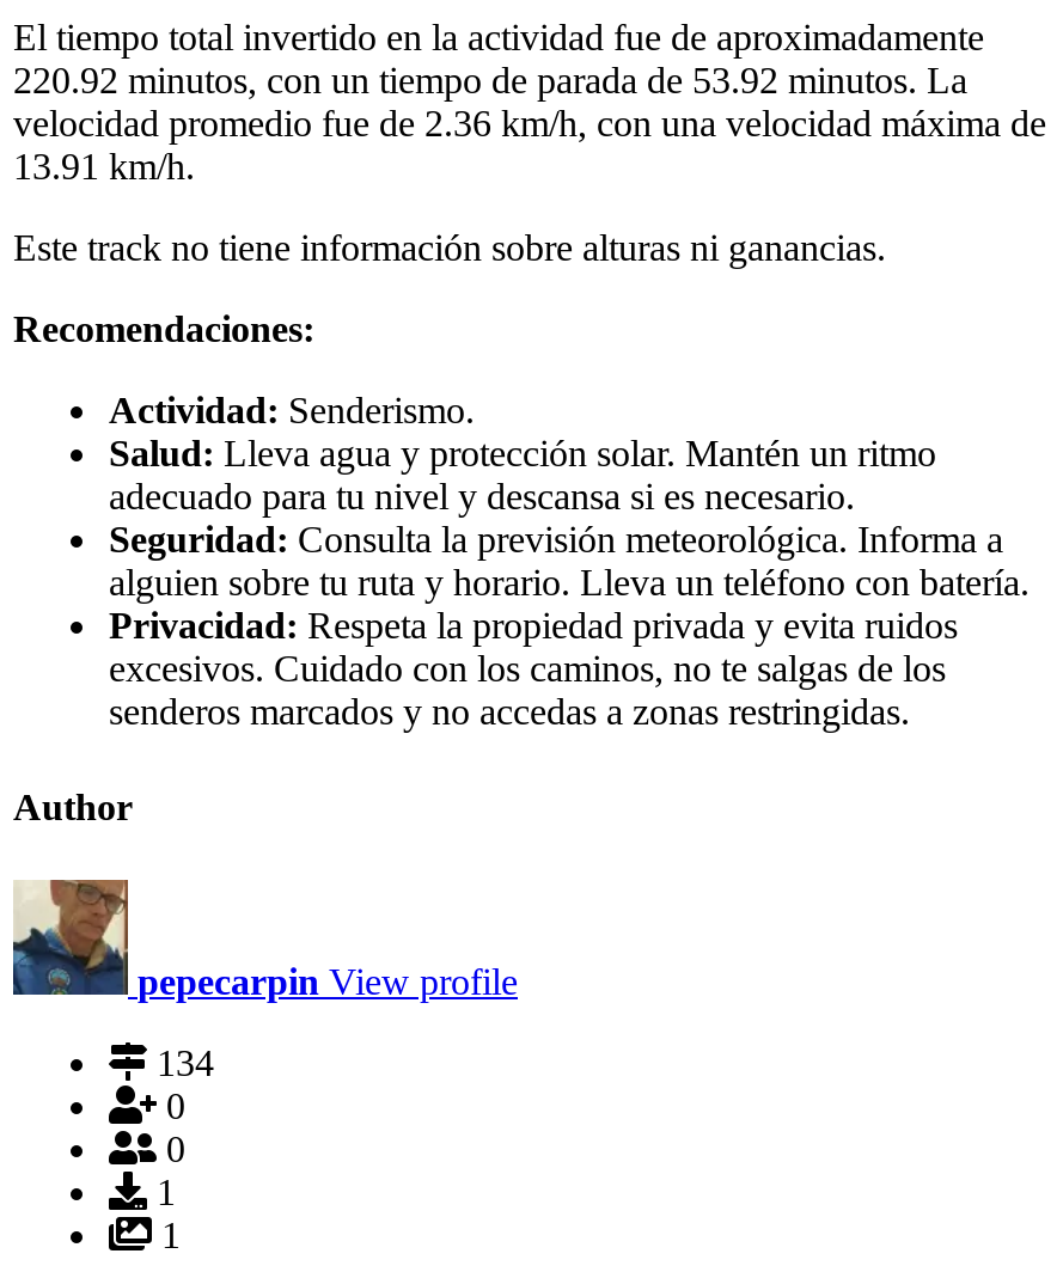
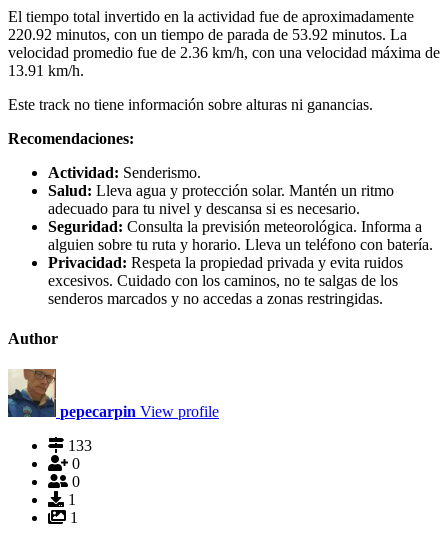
- 134
+ 133
